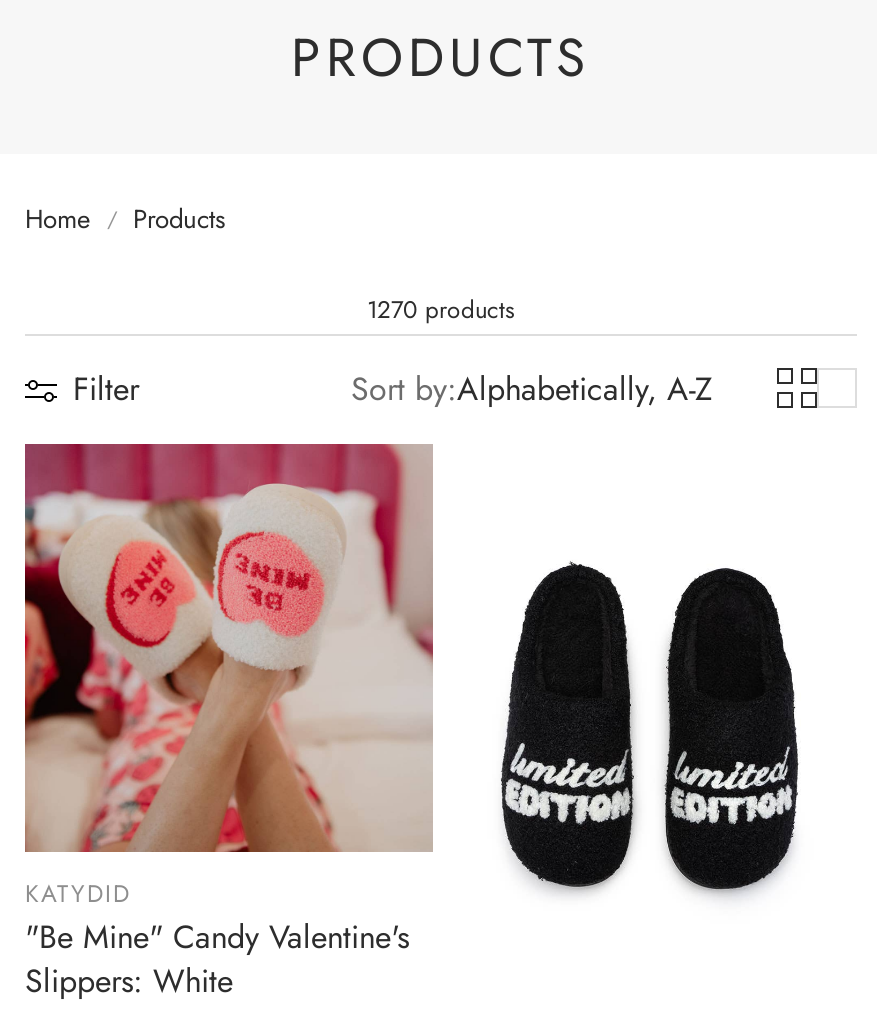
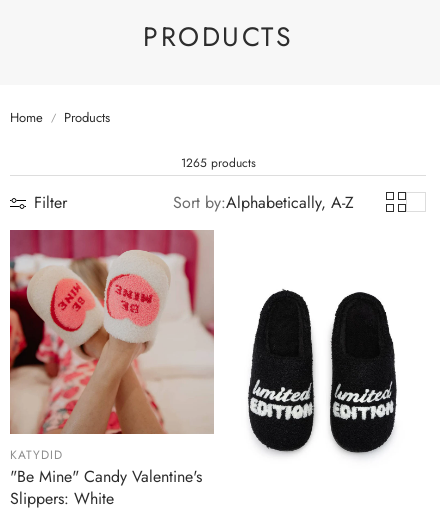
- 1270 products
+ 1265 products
